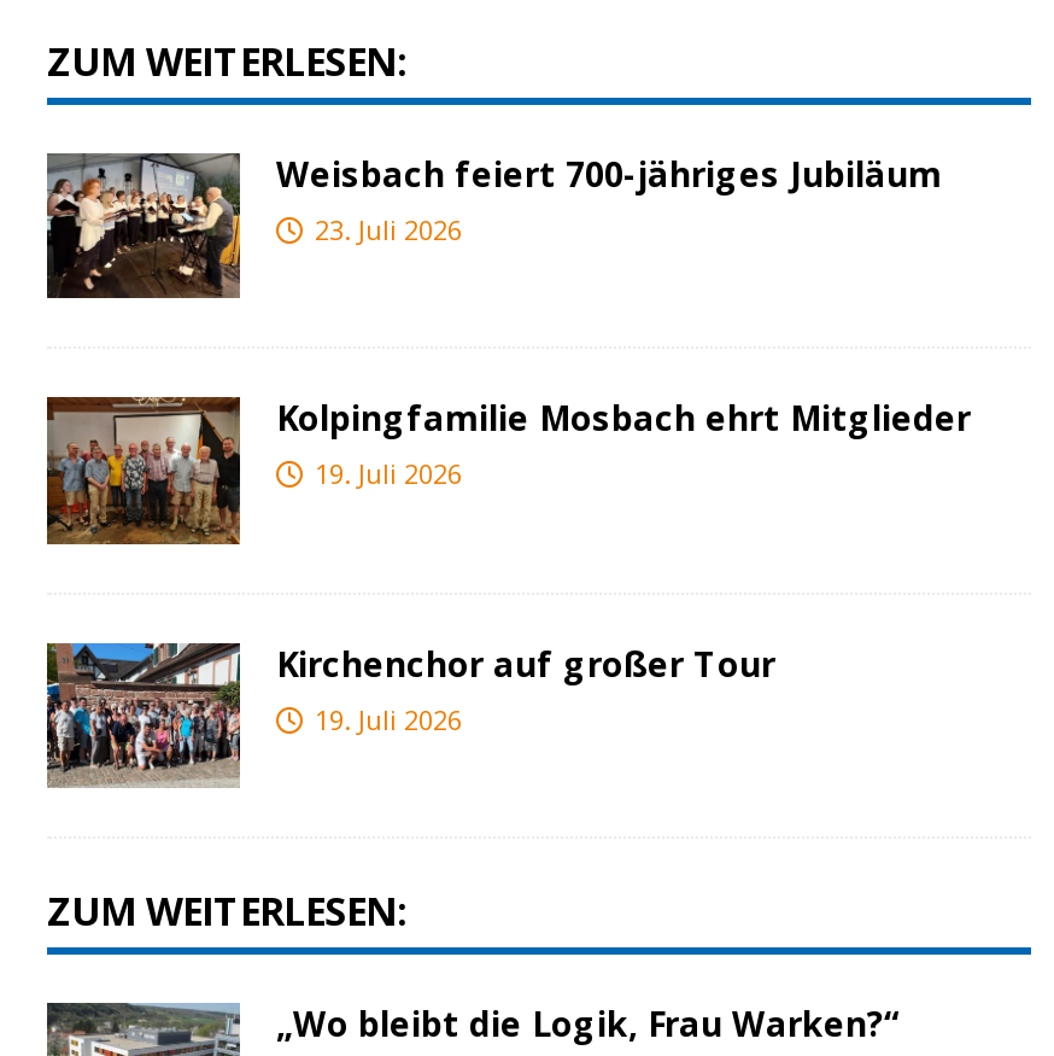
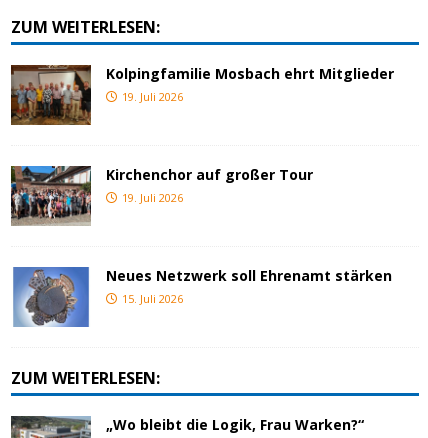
- [image]
- Weisbach feiert 700-jähriges Jubiläum
- 23. Juli 2026

moved up: [image] | Kolpingfamilie Mosbach ehrt Mitglieder | 19. Juli 2026 | Kirchenchor auf großer Tour | 19. Juli 2026

+ [image]
+ Neues Netzwerk soll Ehrenamt stärken
+ 15. Juli 2026
